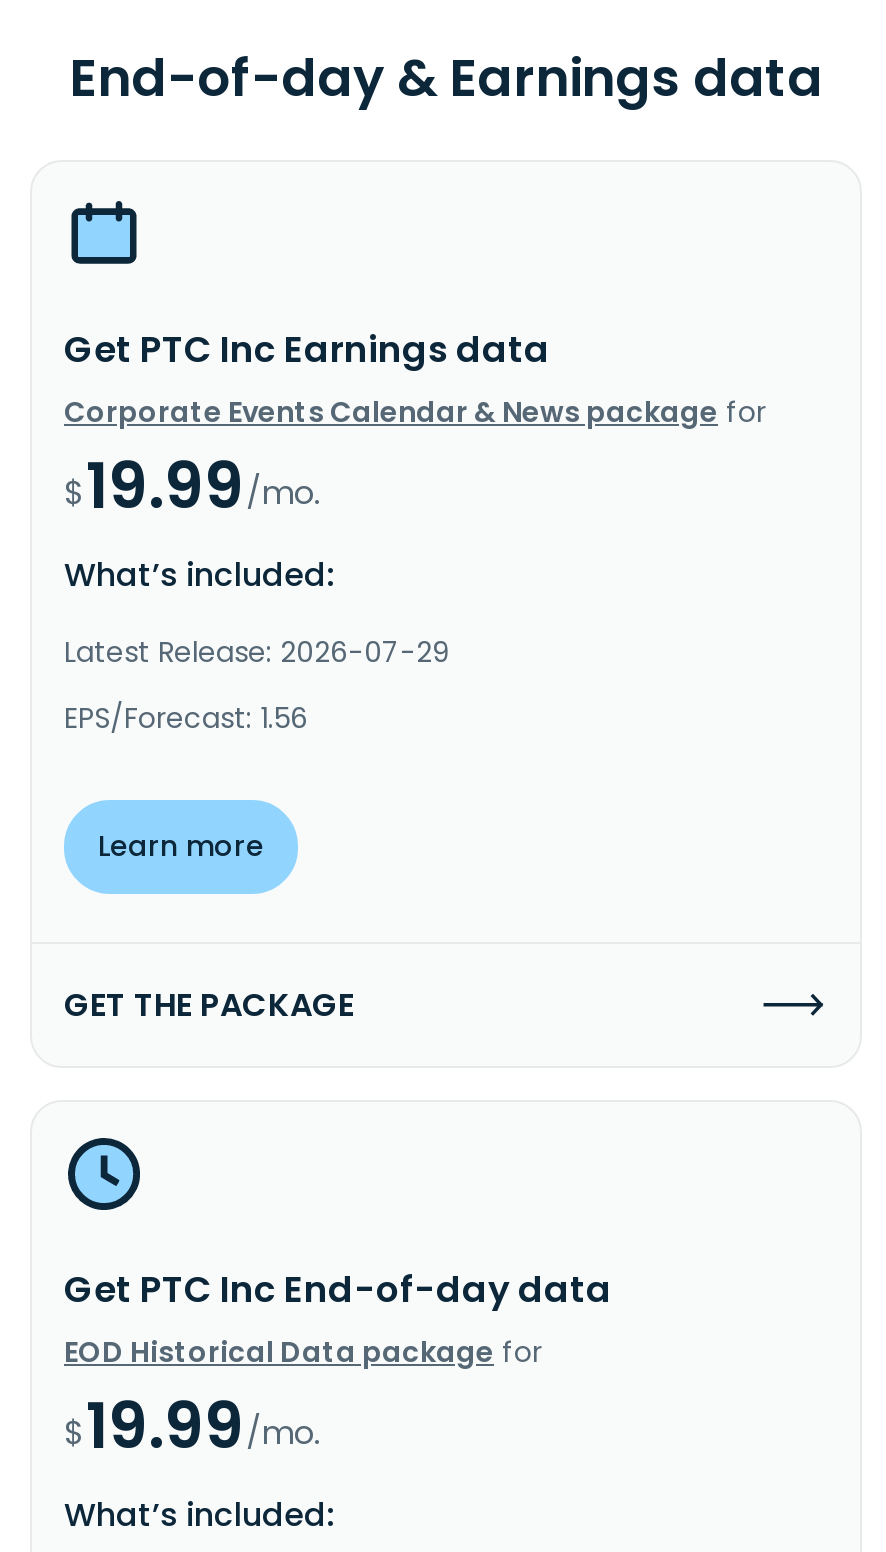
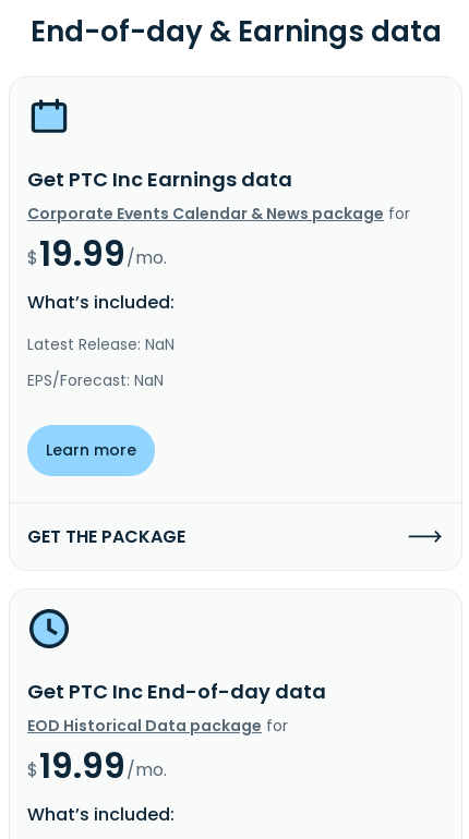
- Latest Release: 2026-07-29
+ Latest Release: NaN

- EPS/Forecast: 1.56
+ EPS/Forecast: NaN
